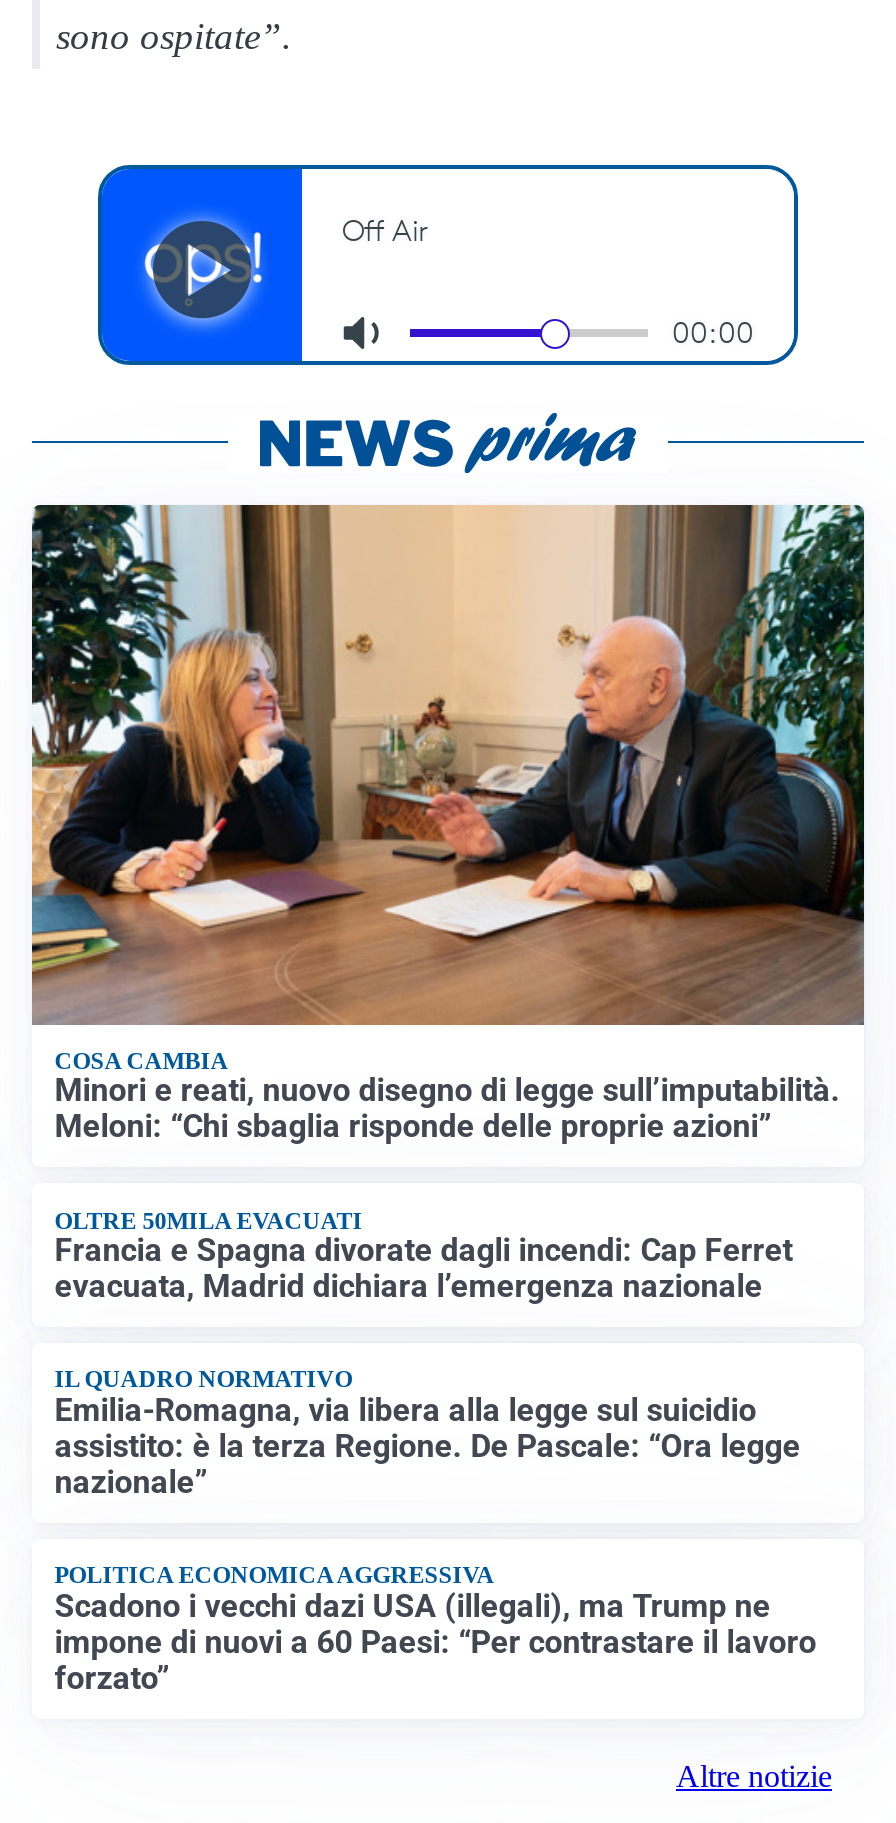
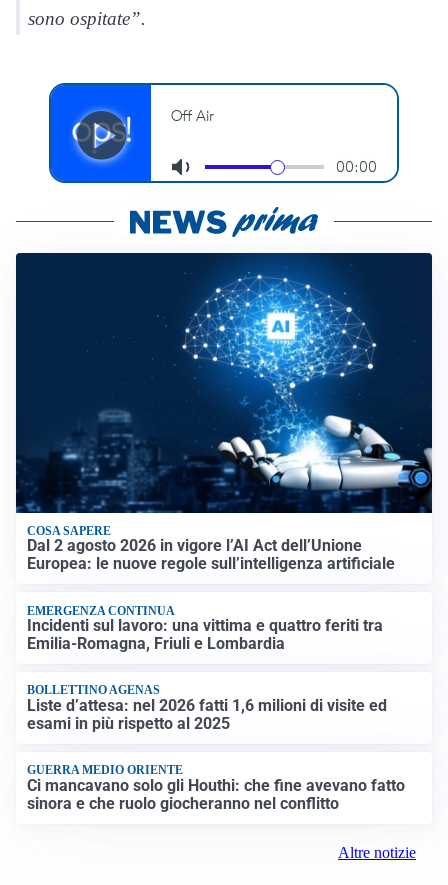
- [image]
- COSA CAMBIA
- Minori e reati, nuovo disegno di legge sull’imputabilità.
- Meloni: “Chi sbaglia risponde delle proprie azioni”
+ [image]
+ COSA SAPERE
+ Dal 2 agosto 2026 in vigore l’AI Act dell’Unione
+ Europea: le nuove regole sull’intelligenza artificiale

- OLTRE 50MILA EVACUATI
- Francia e Spagna divorate dagli incendi: Cap Ferret
- evacuata, Madrid dichiara l’emergenza nazionale
+ EMERGENZA CONTINUA
+ Incidenti sul lavoro: una vittima e quattro feriti tra
+ Emilia-Romagna, Friuli e Lombardia

- IL QUADRO NORMATIVO
- Emilia-Romagna, via libera alla legge sul suicidio
- assistito: è la terza Regione. De Pascale: “Ora legge
- nazionale”
+ BOLLETTINO AGENAS
+ Liste d’attesa: nel 2026 fatti 1,6 milioni di visite ed
+ esami in più rispetto al 2025

- POLITICA ECONOMICA AGGRESSIVA
- Scadono i vecchi dazi USA (illegali), ma Trump ne
- impone di nuovi a 60 Paesi: “Per contrastare il lavoro
- forzato”
+ GUERRA MEDIO ORIENTE
+ Ci mancavano solo gli Houthi: che fine avevano fatto
+ sinora e che ruolo giocheranno nel conflitto
